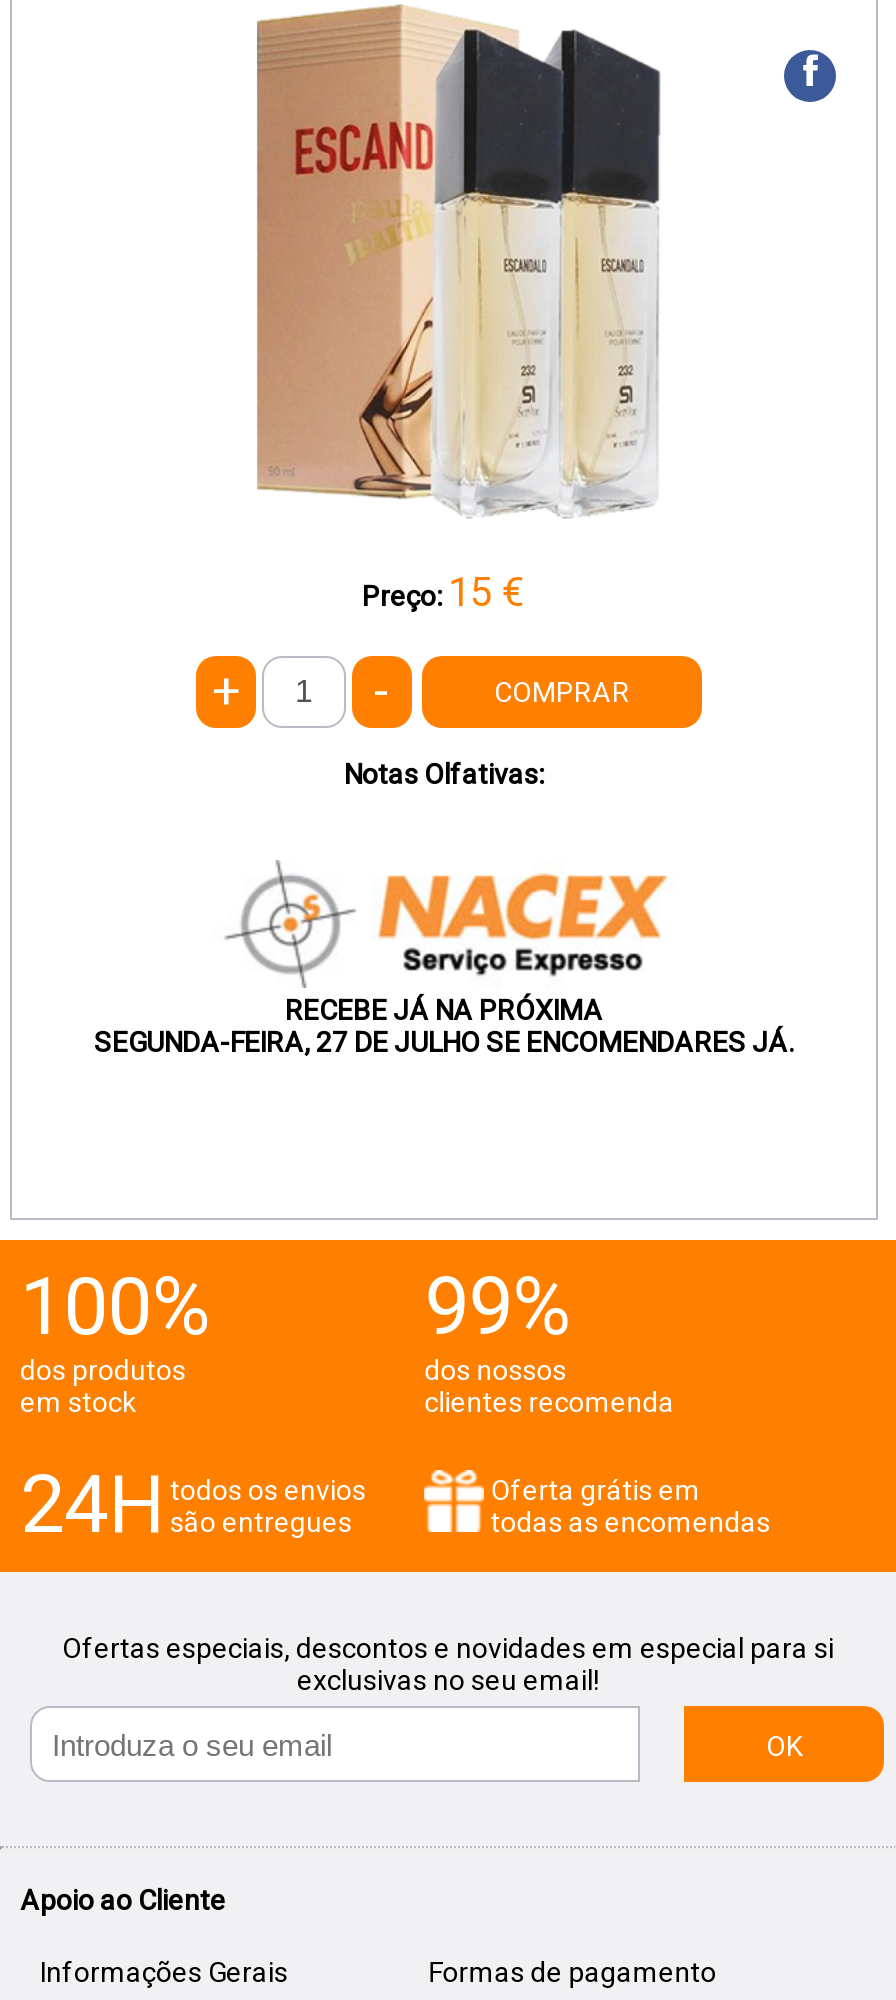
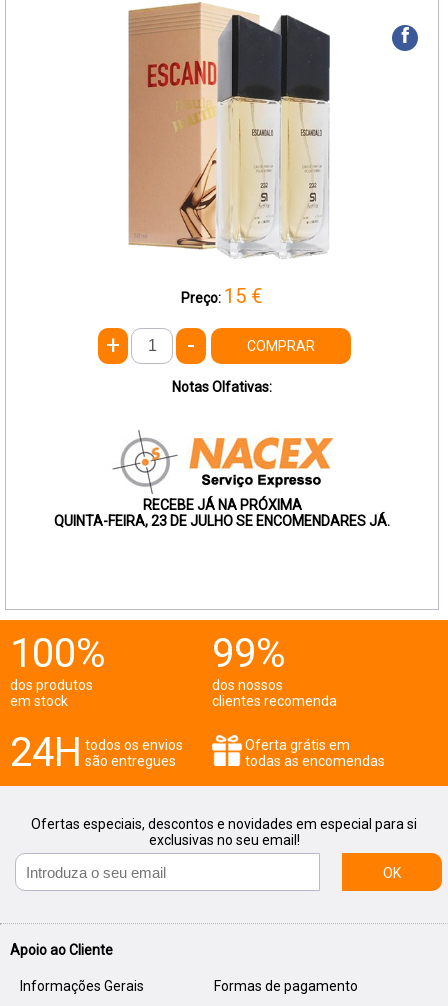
- SEGUNDA-FEIRA, 27 DE JULHO SE ENCOMENDARES JÁ.
+ QUINTA-FEIRA, 23 DE JULHO SE ENCOMENDARES JÁ.
